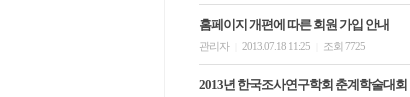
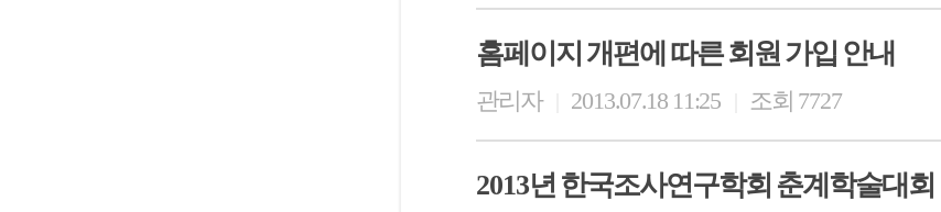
- 관리자 2013.07.18 11:25 조회 7725
+ 관리자 2013.07.18 11:25 조회 7727
